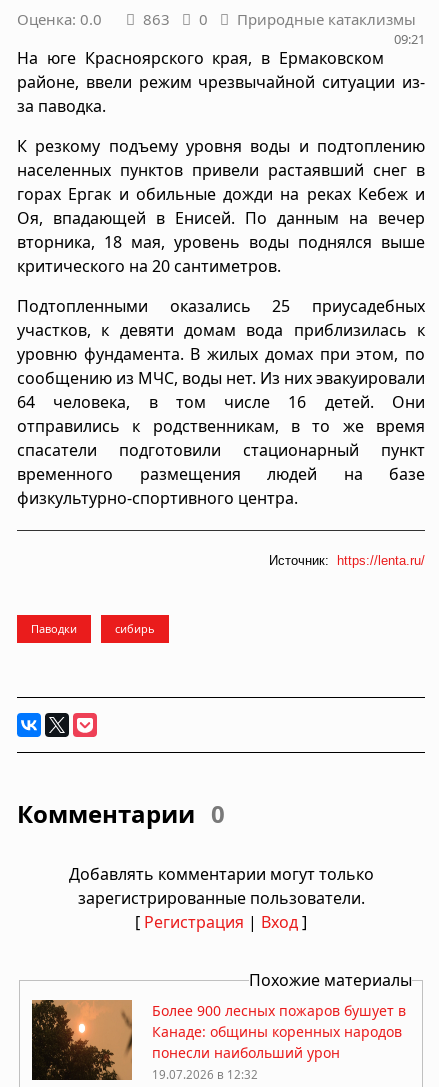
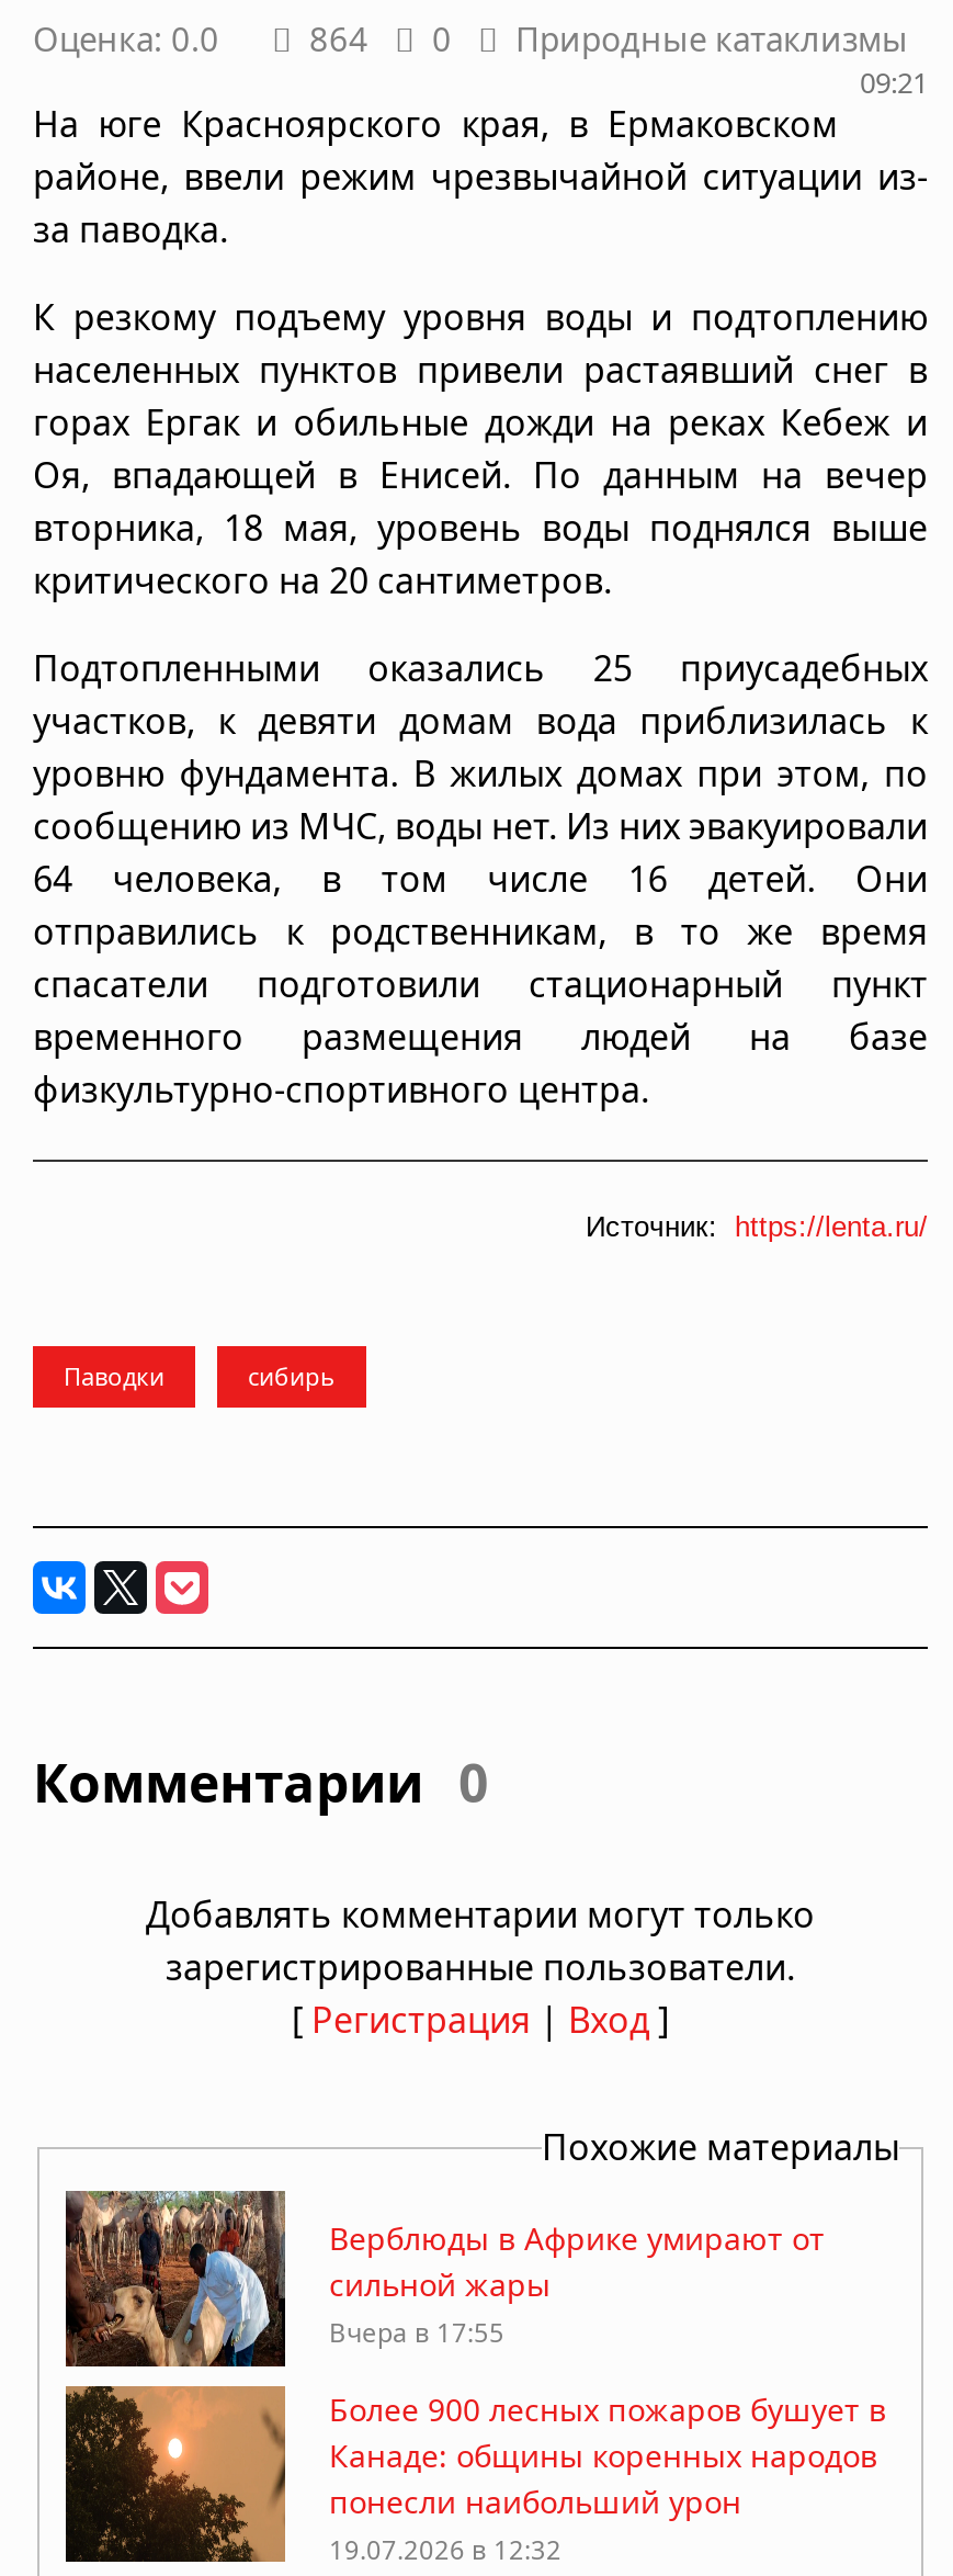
- Оценка: 0.0 863 0 Природные катаклизмы
+ Оценка: 0.0 864 0 Природные катаклизмы

+ [image]
+ Верблюды в Африке умирают от
+ сильной жары
+ Вчера в 17:55
